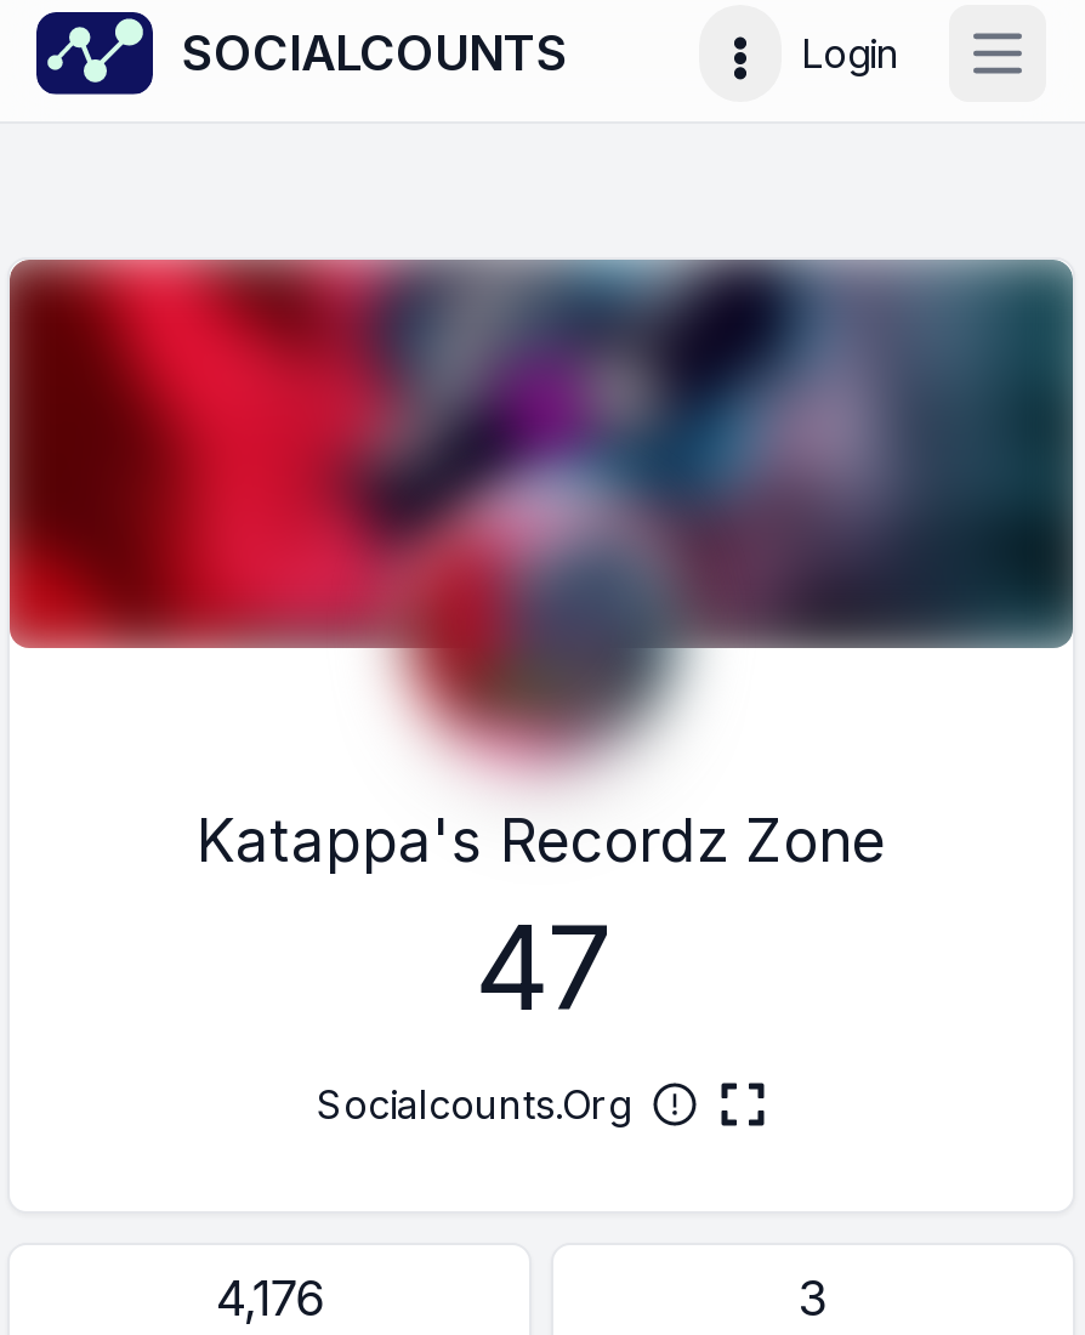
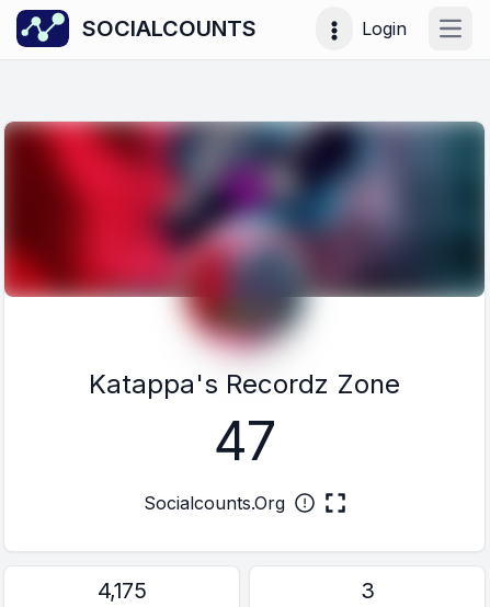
- 4,176
+ 4,175
